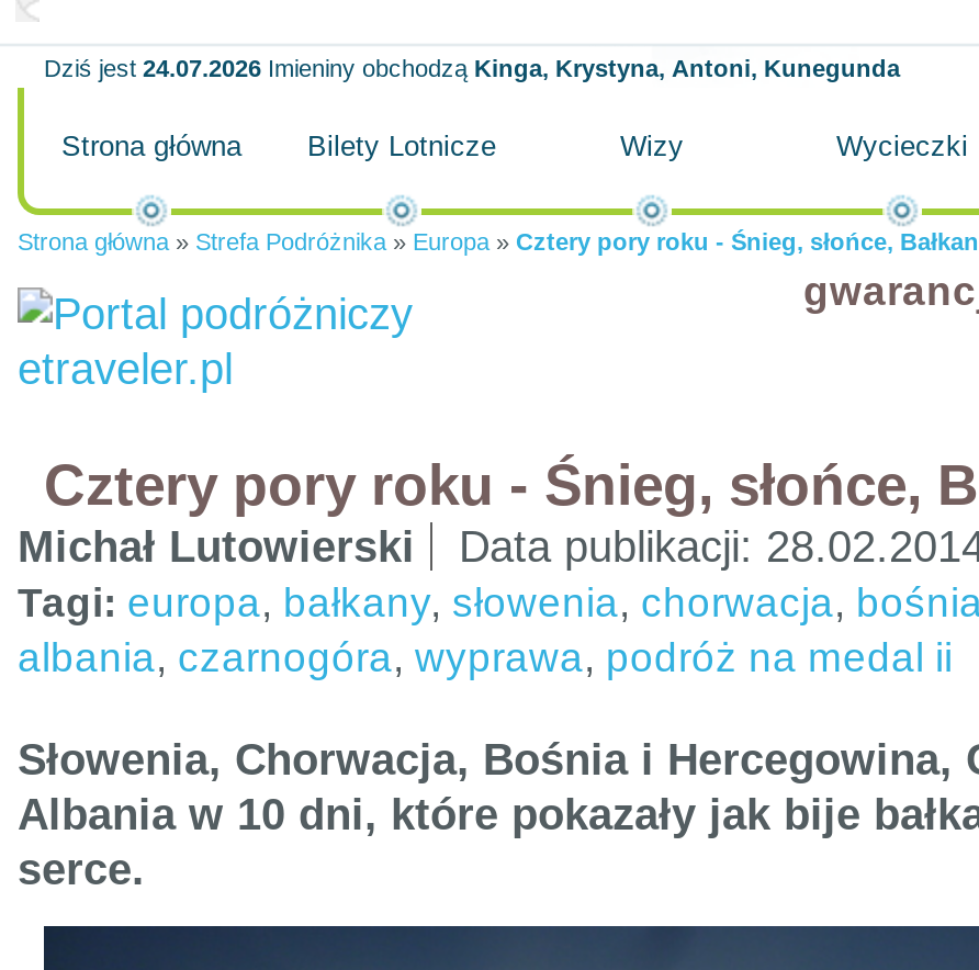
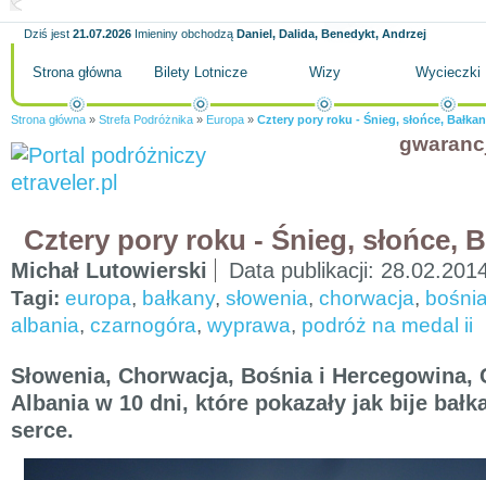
- Dziś jest 24.07.2026 Imieniny obchodzą Kinga, Krystyna, Antoni, Kunegunda
+ Dziś jest 21.07.2026 Imieniny obchodzą Daniel, Dalida, Benedykt, Andrzej
